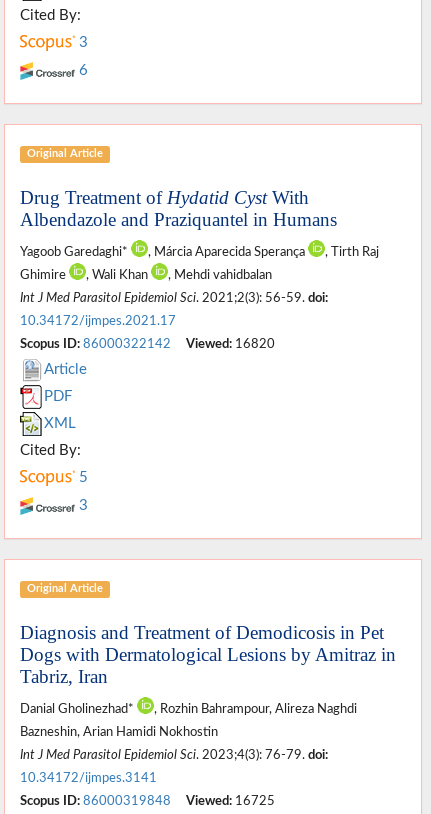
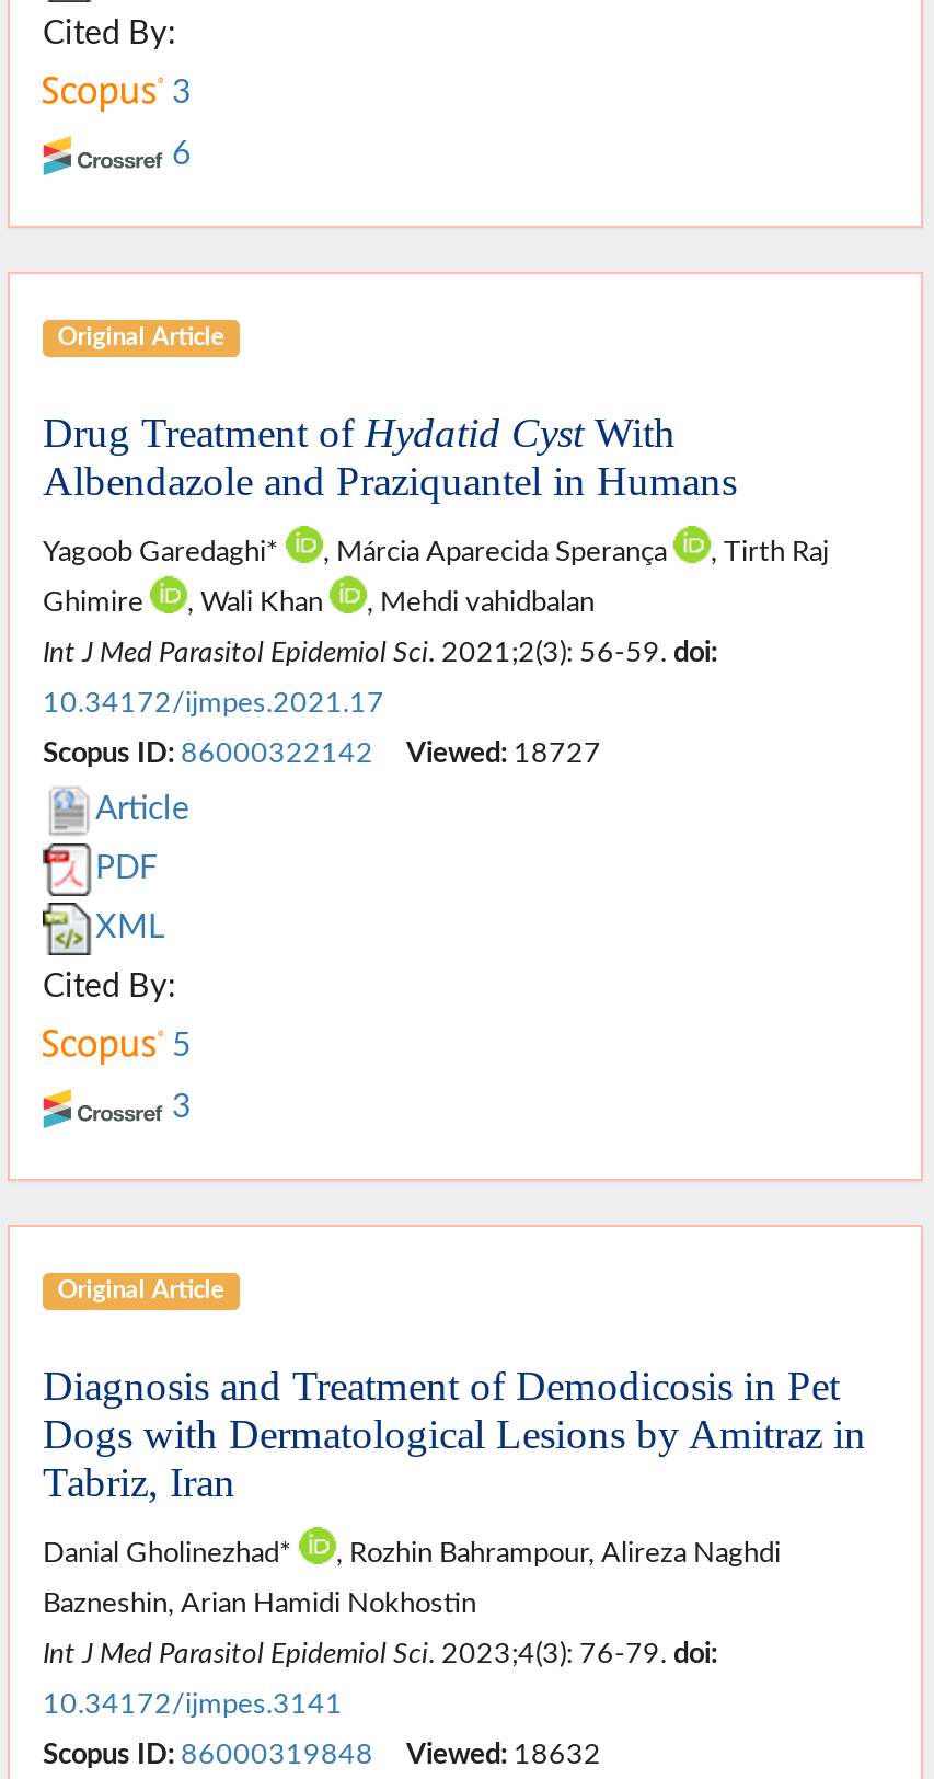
- Scopus ID: 86000322142 Viewed: 16820
+ Scopus ID: 86000322142 Viewed: 18727

- Scopus ID: 86000319848 Viewed: 16725
+ Scopus ID: 86000319848 Viewed: 18632
